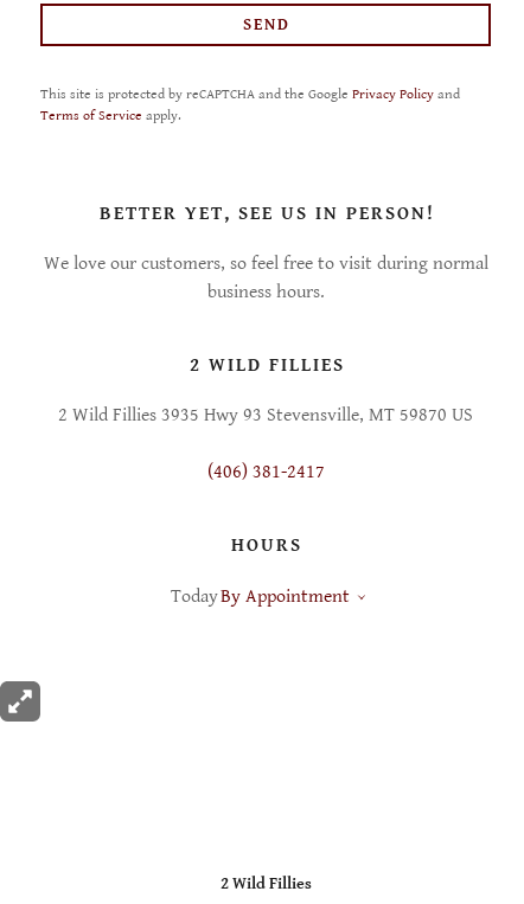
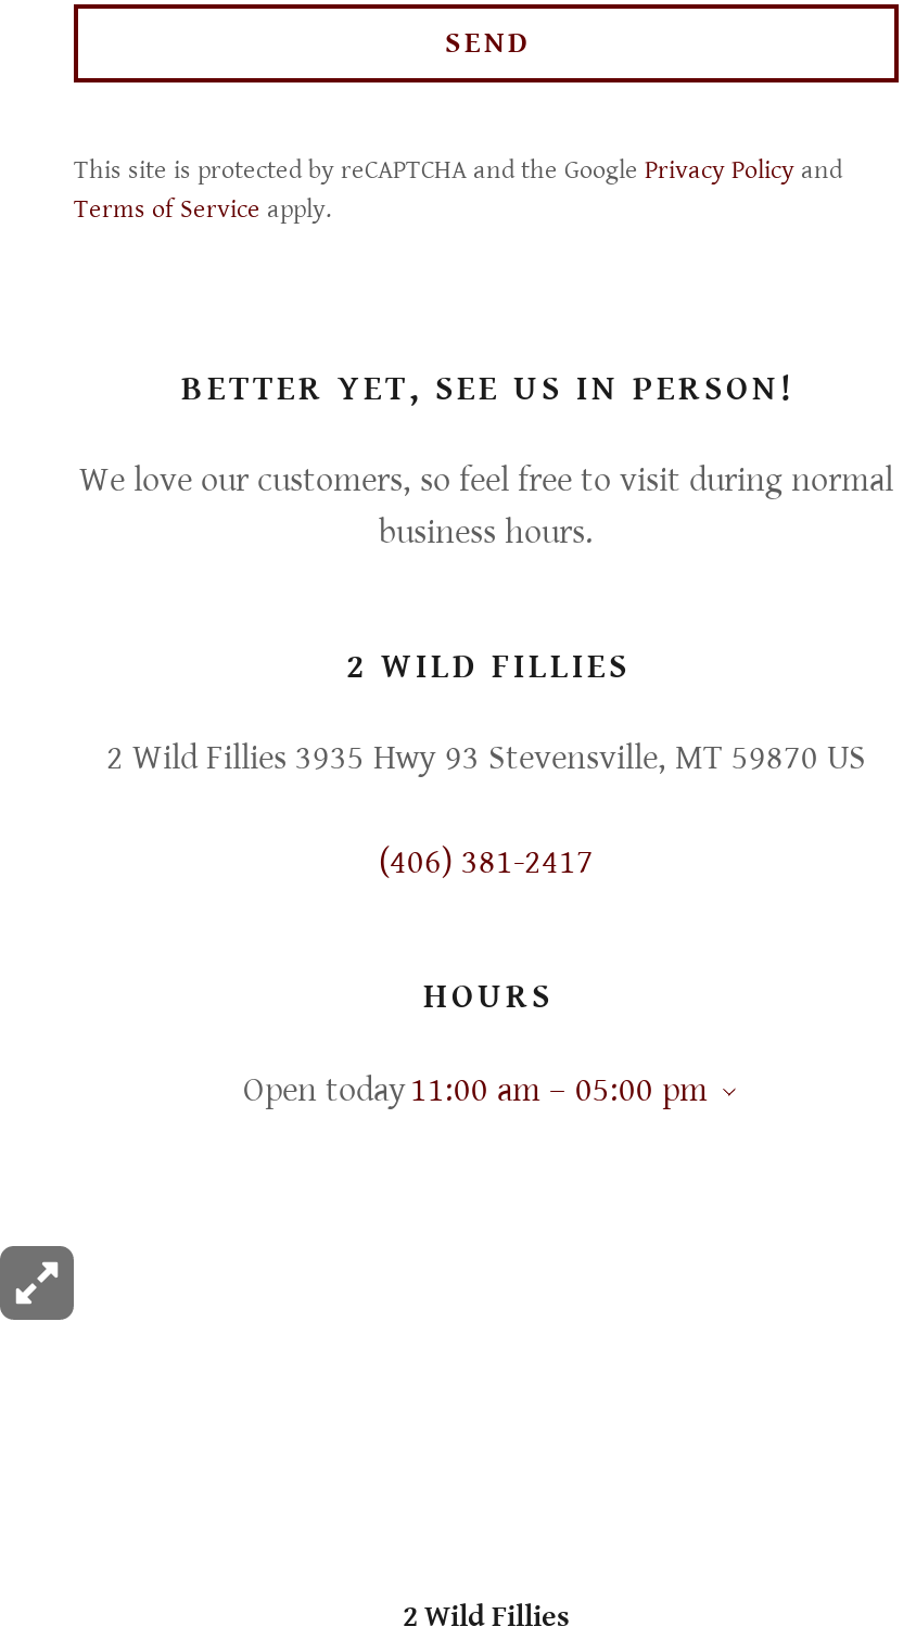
- Today By Appointment
+ Open today 11:00 am – 05:00 pm
